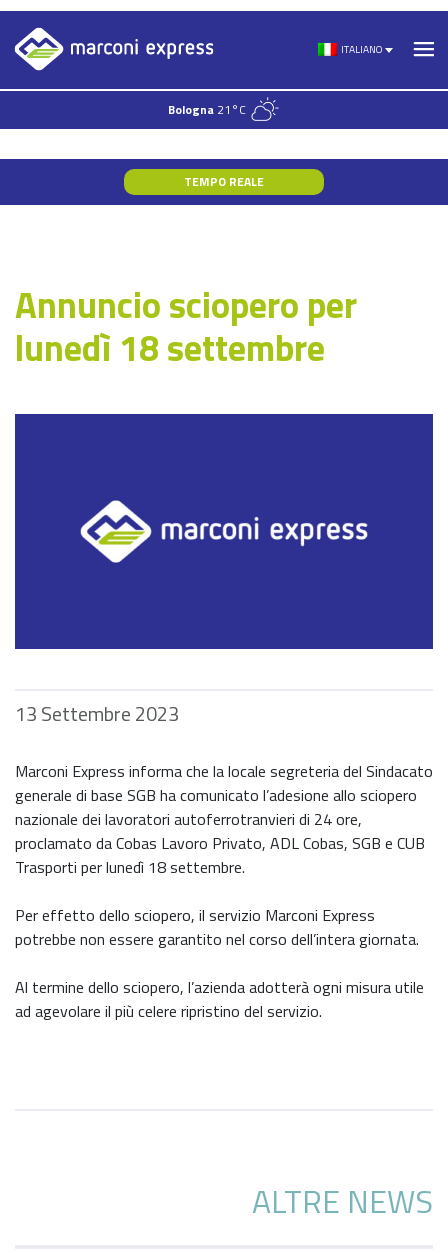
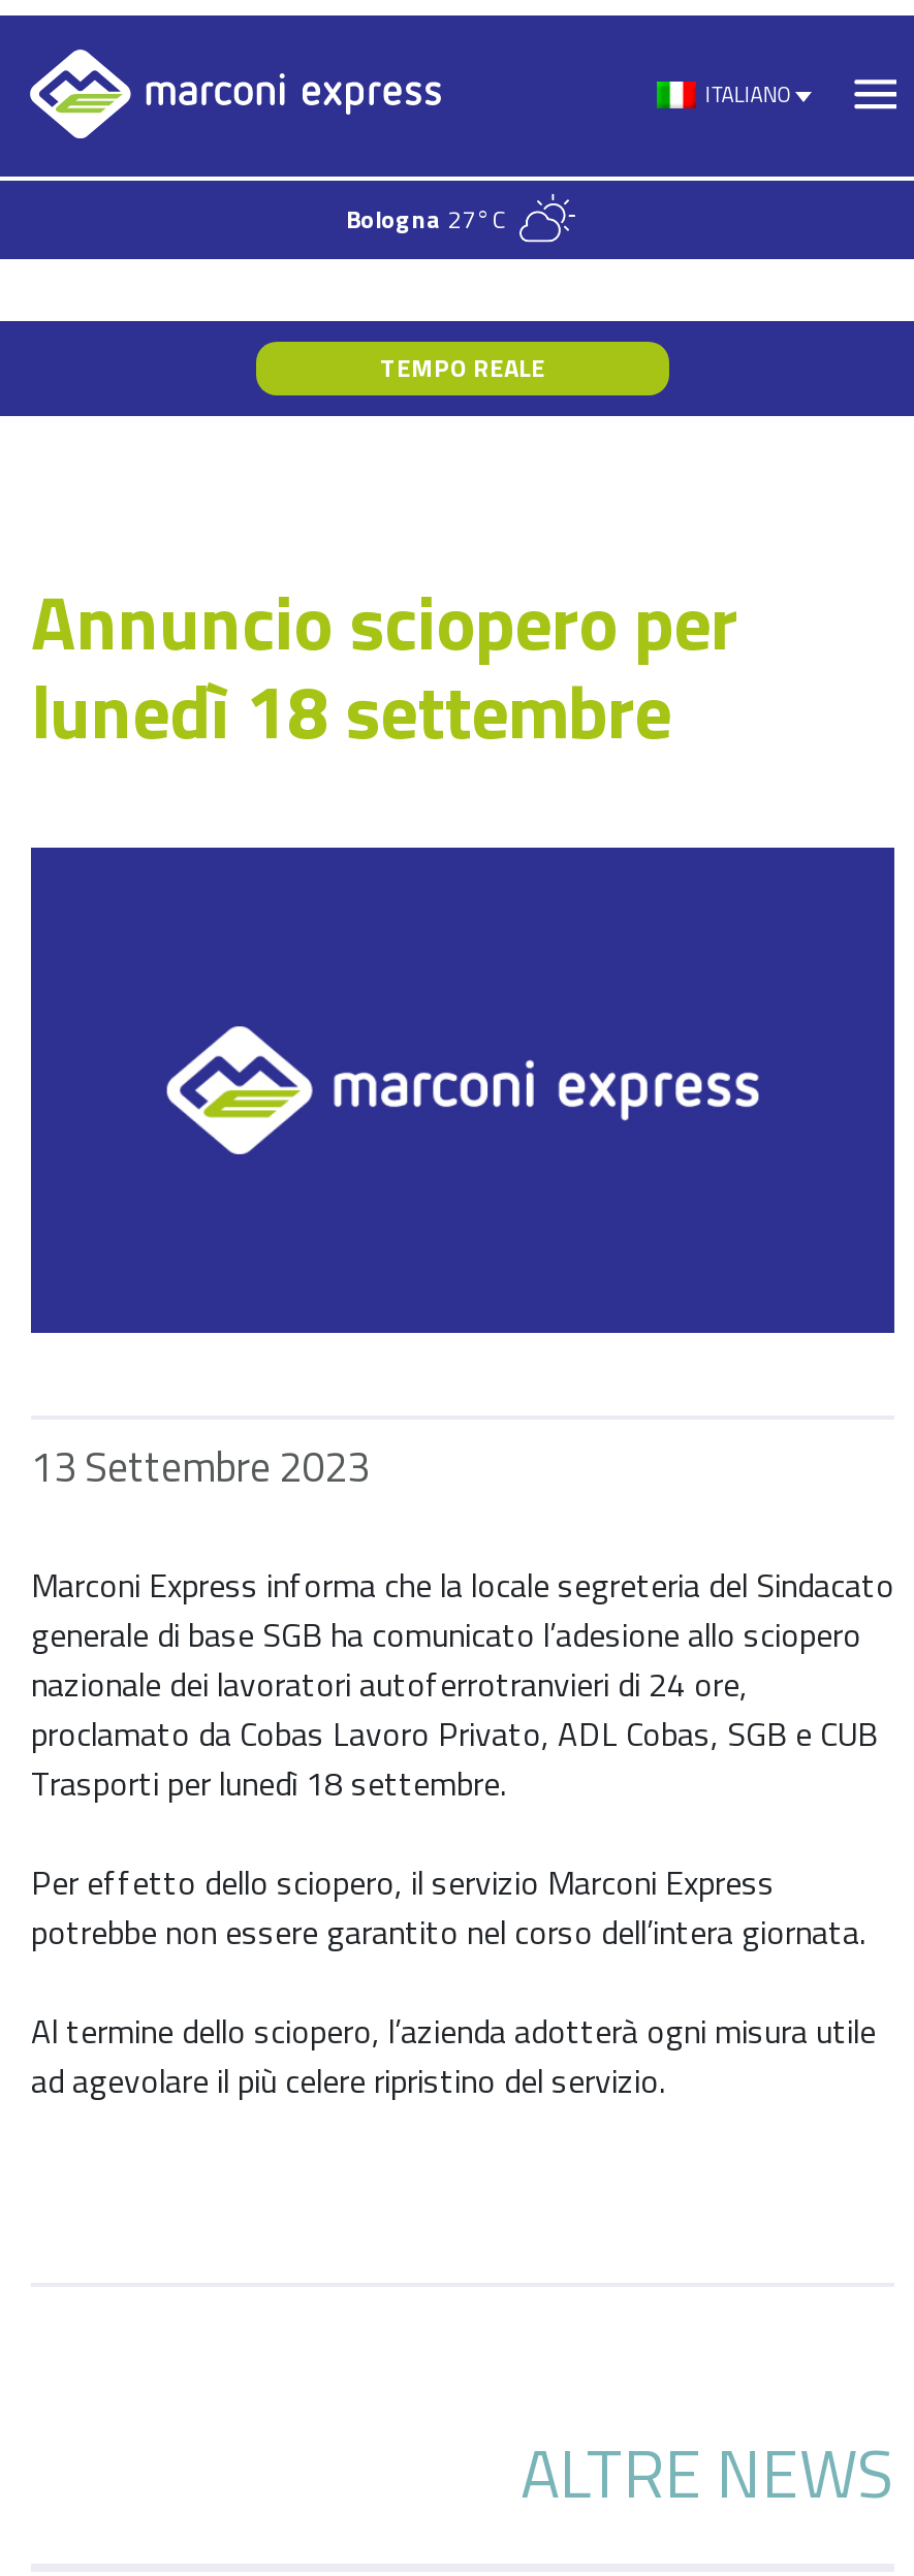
- Bologna 21°C
+ Bologna 27°C
